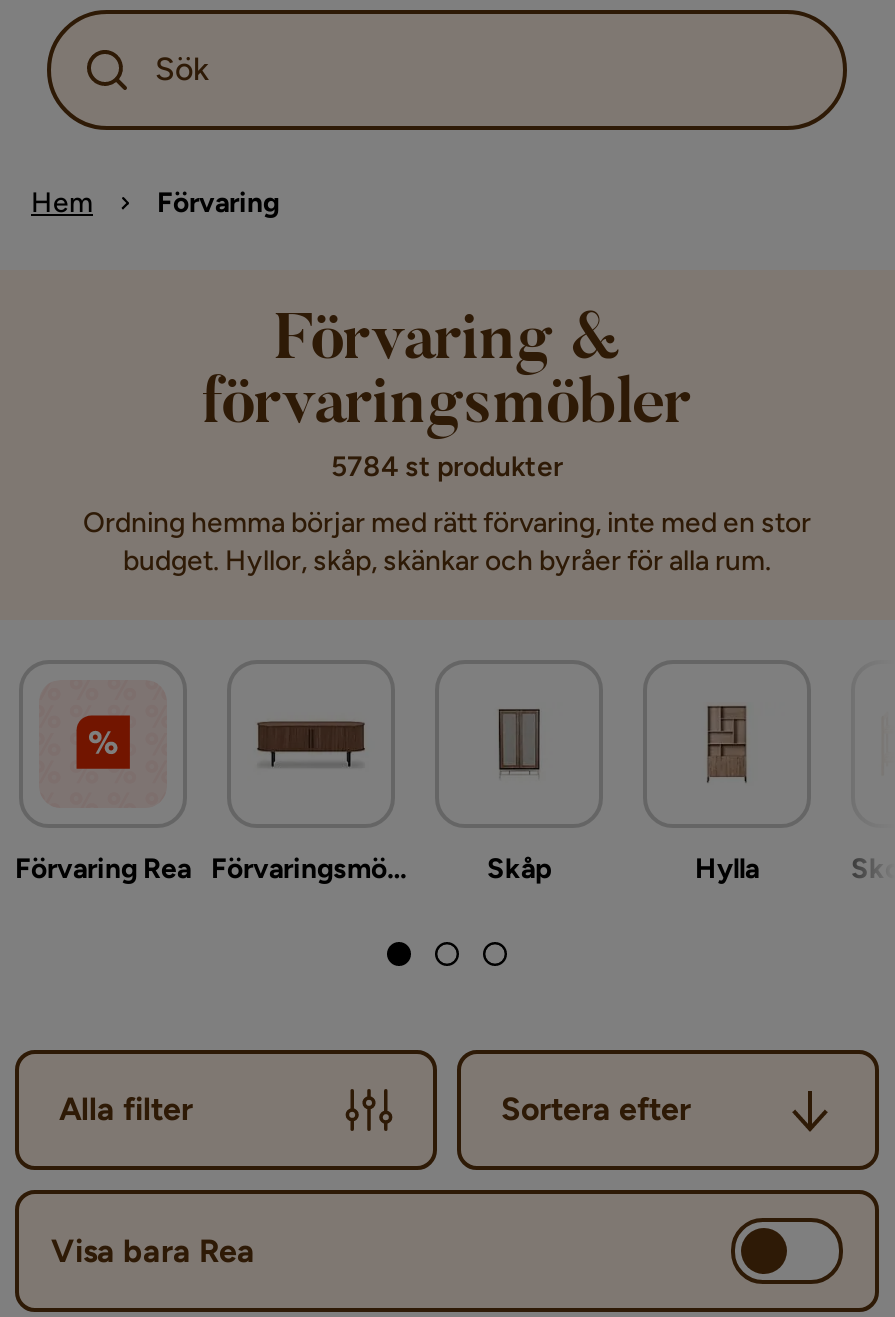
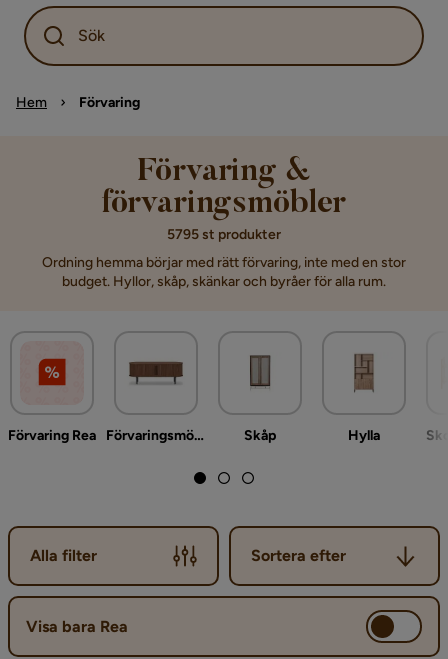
- 5784 st produkter
+ 5795 st produkter
